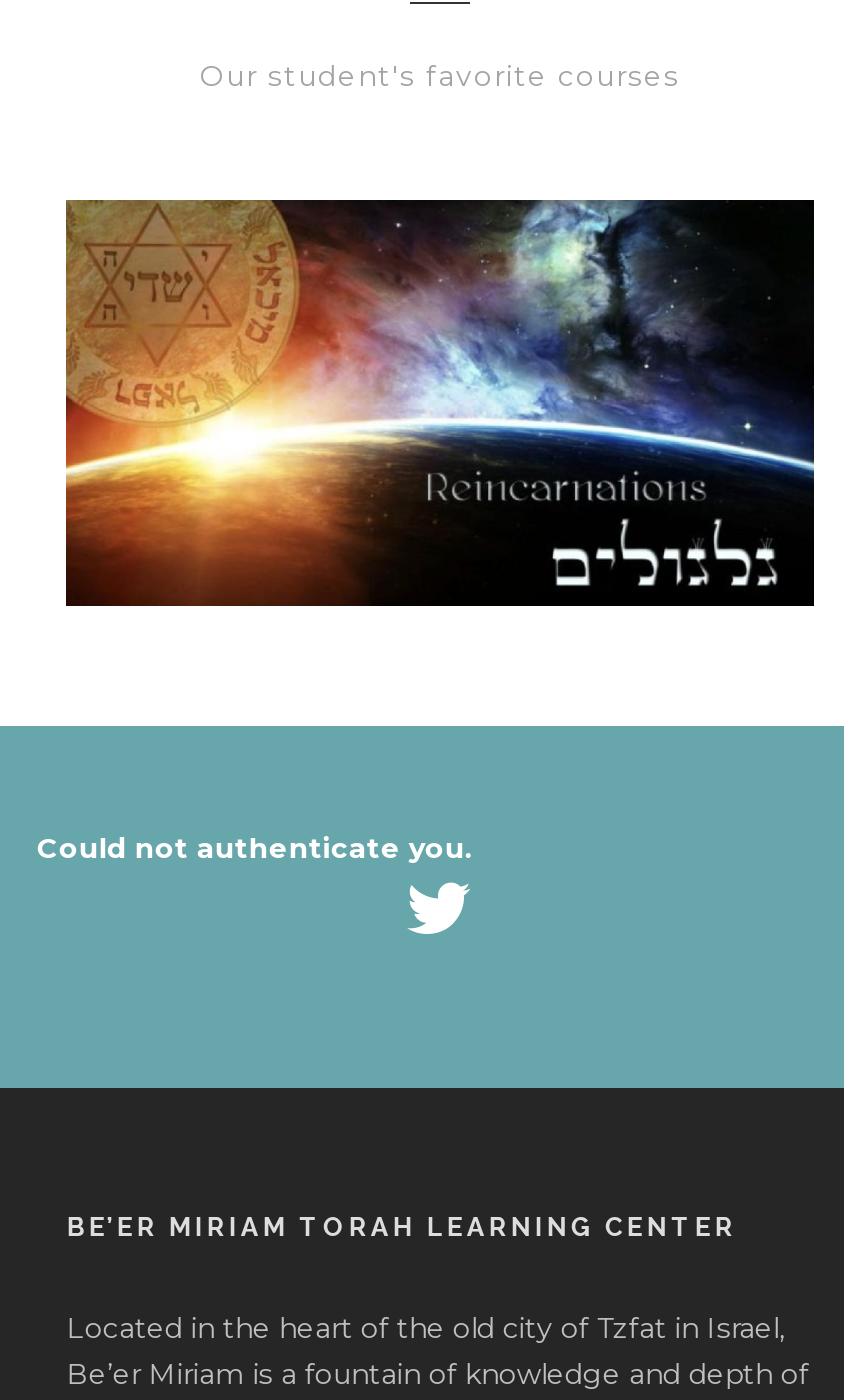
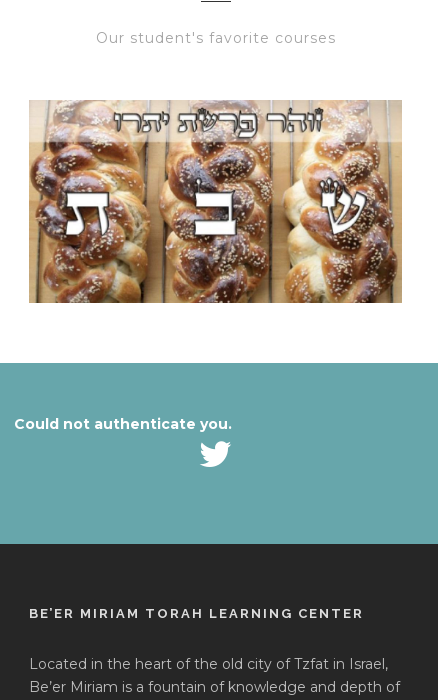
- [image]
+ [image]
